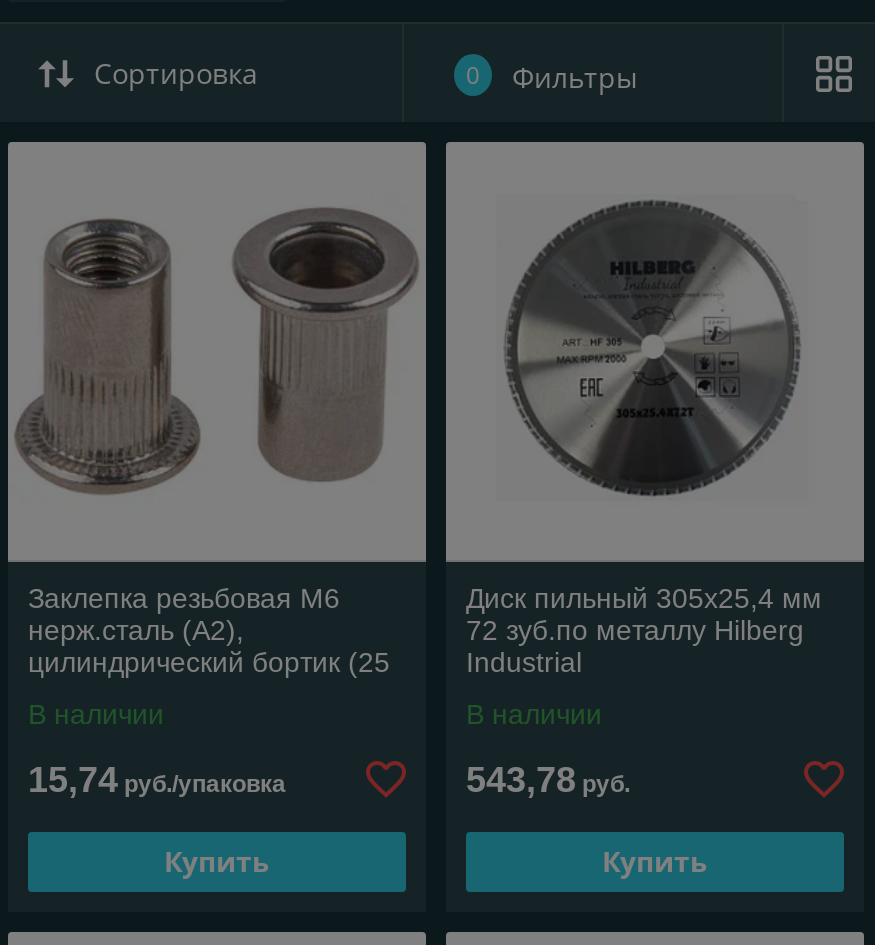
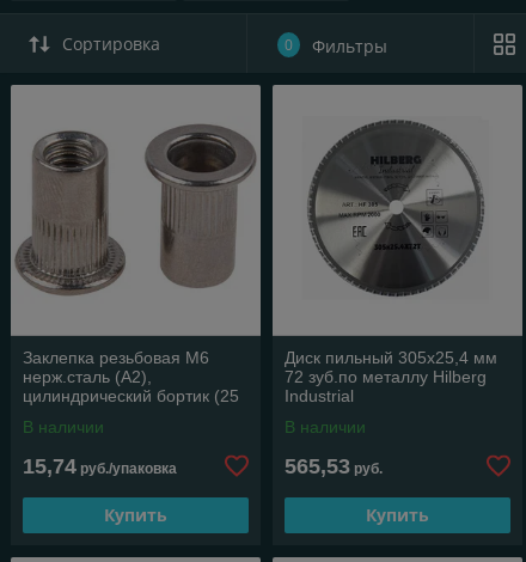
- 543,78 руб.
+ 565,53 руб.
